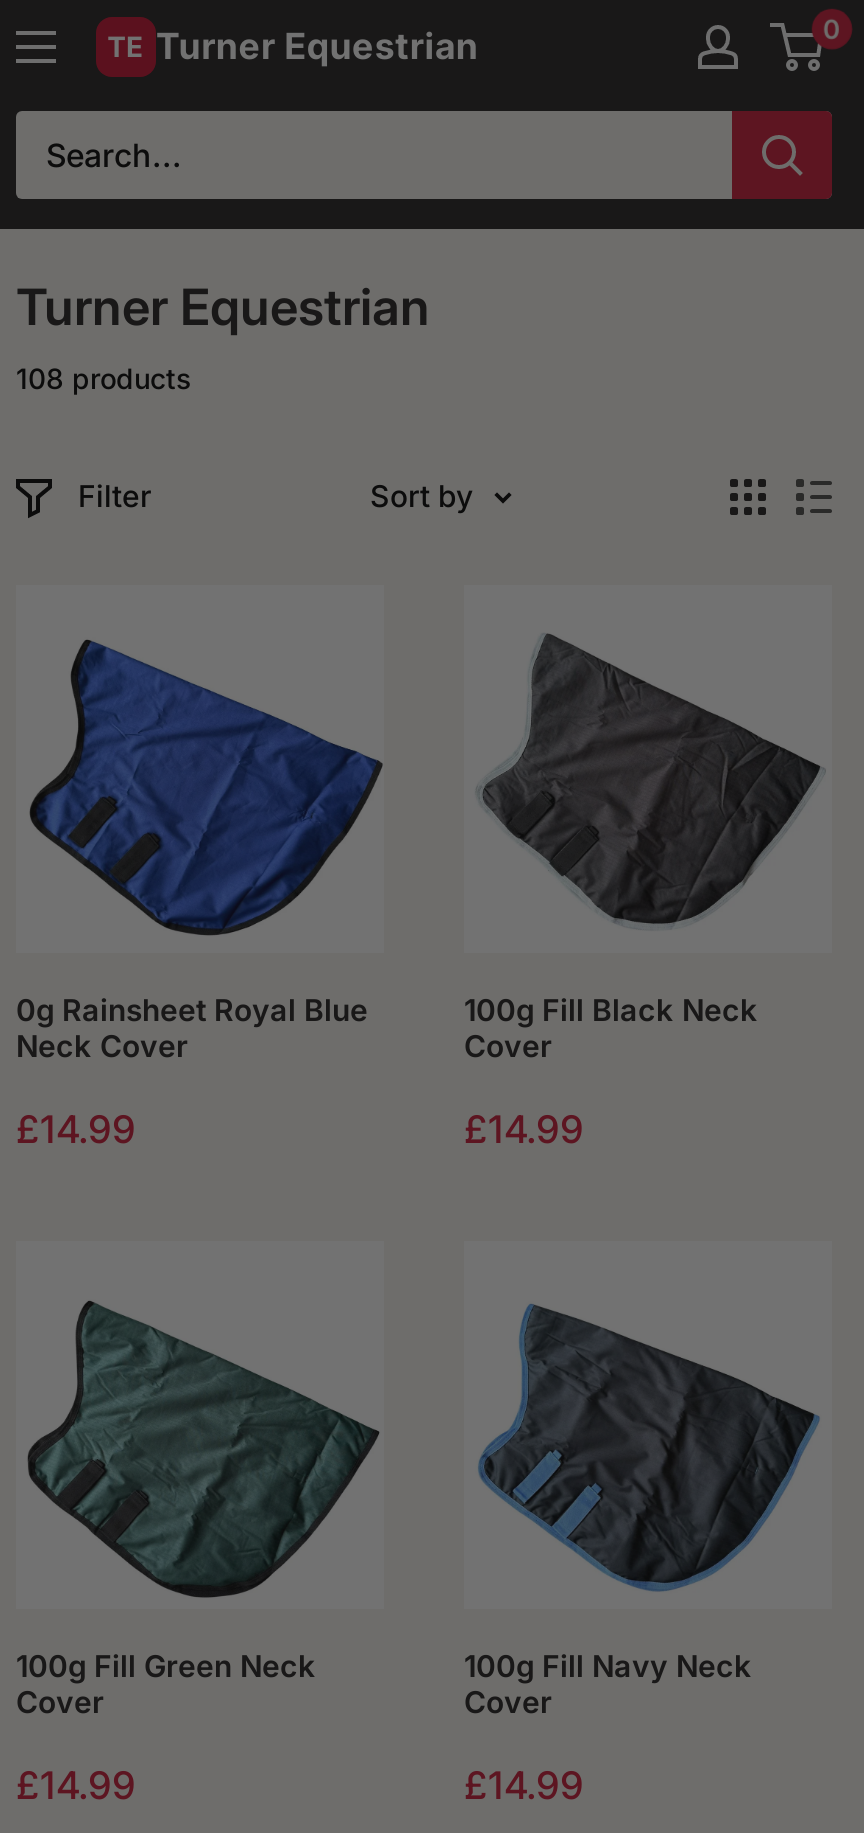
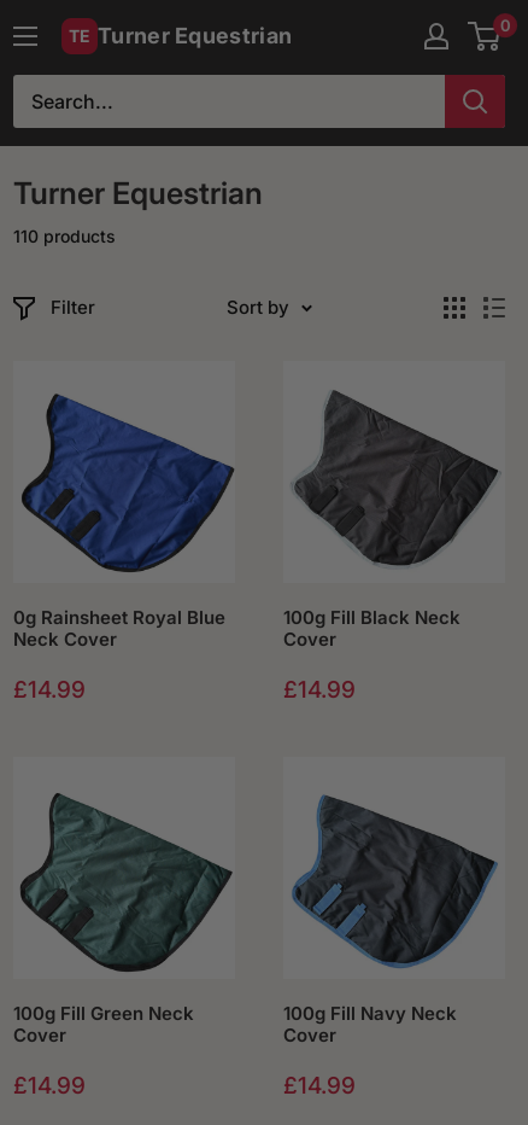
- 108 products
+ 110 products
